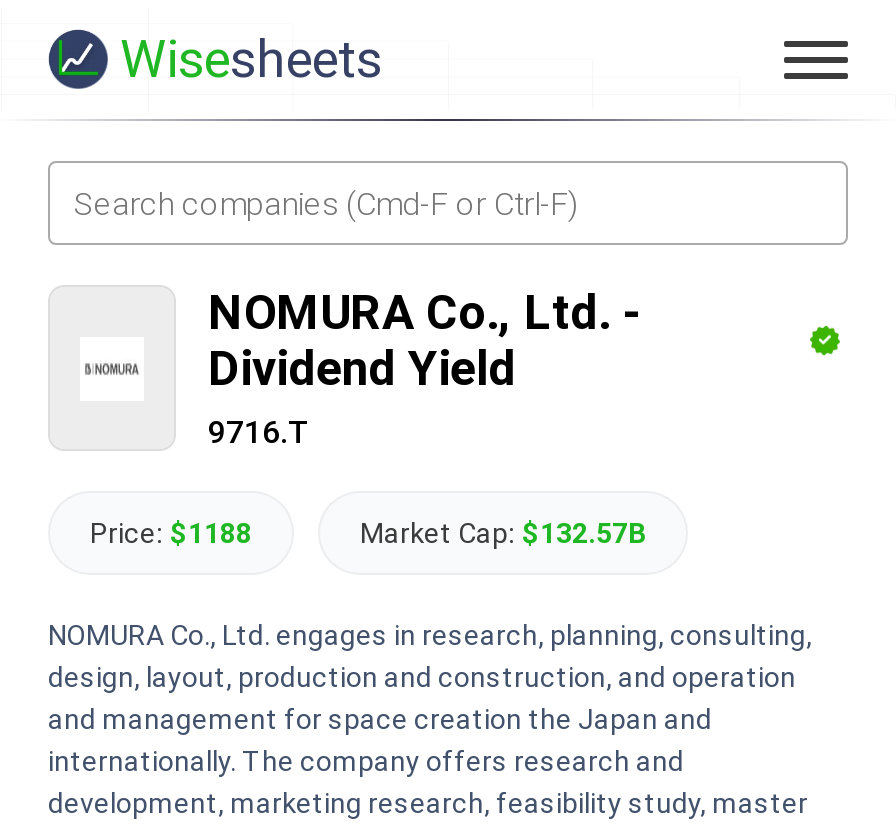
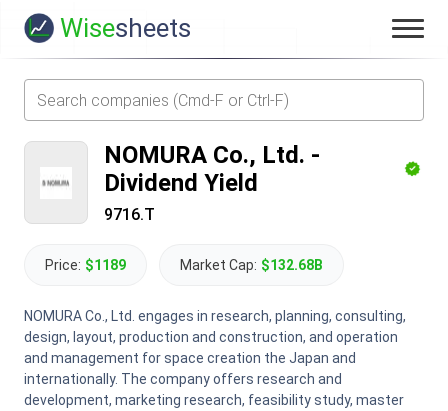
- Price: $1188
+ Price: $1189

- Market Cap: $132.57B
+ Market Cap: $132.68B
